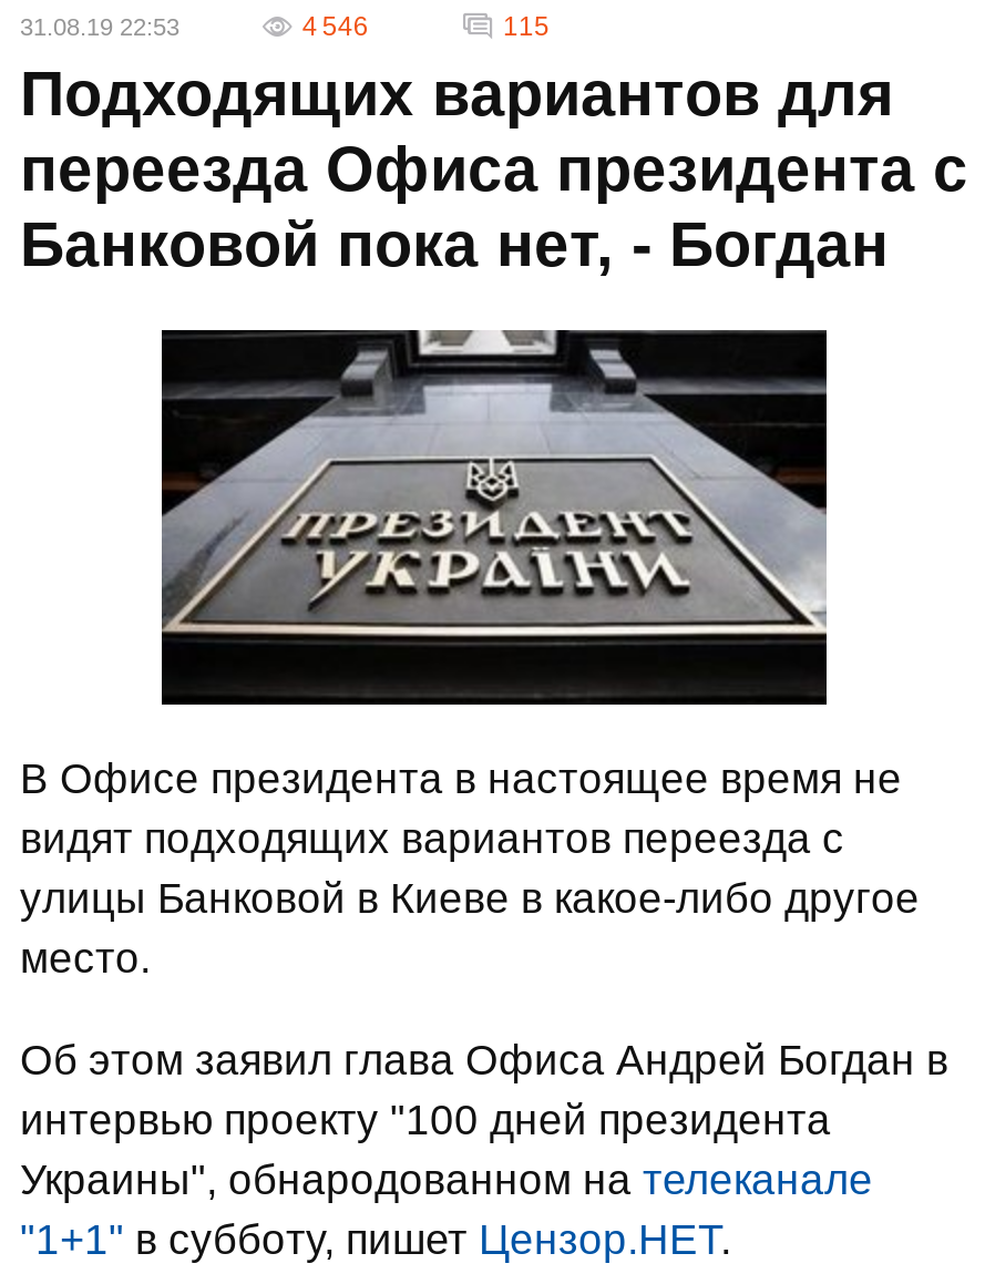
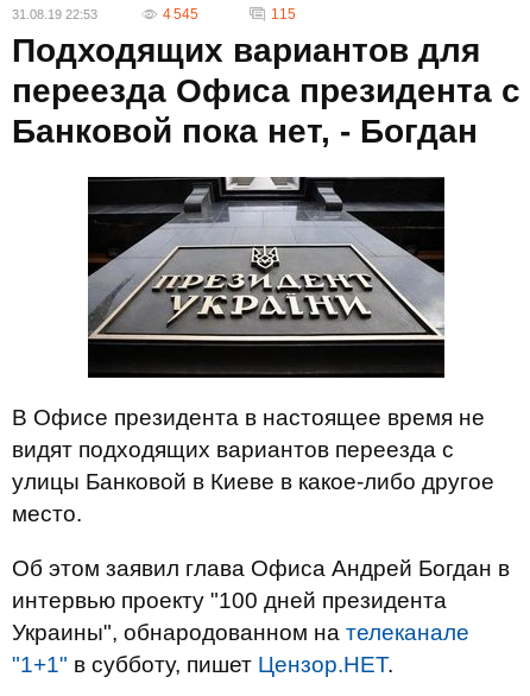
- 4 546
+ 4 545
